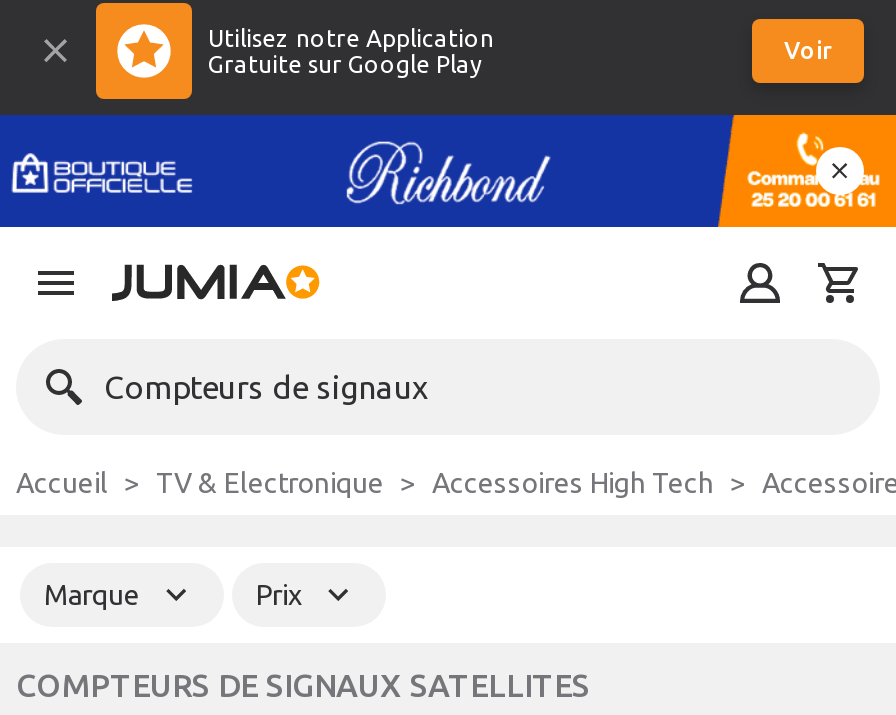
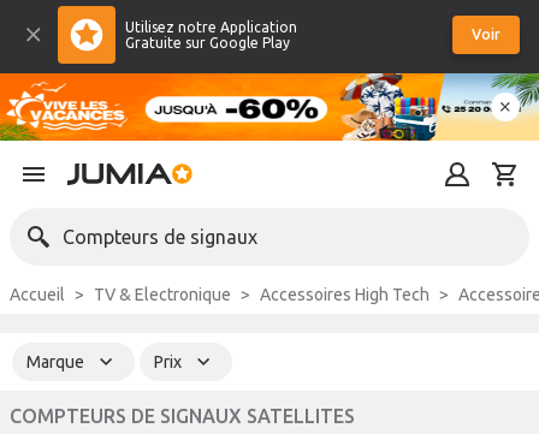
- [image]
+ [image]
